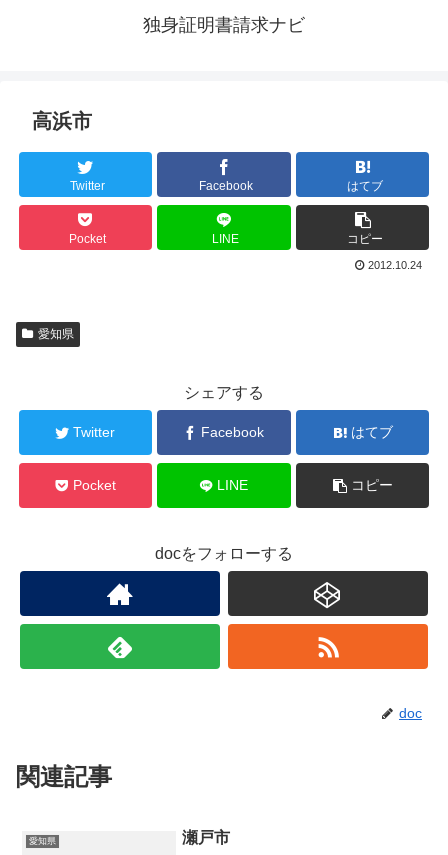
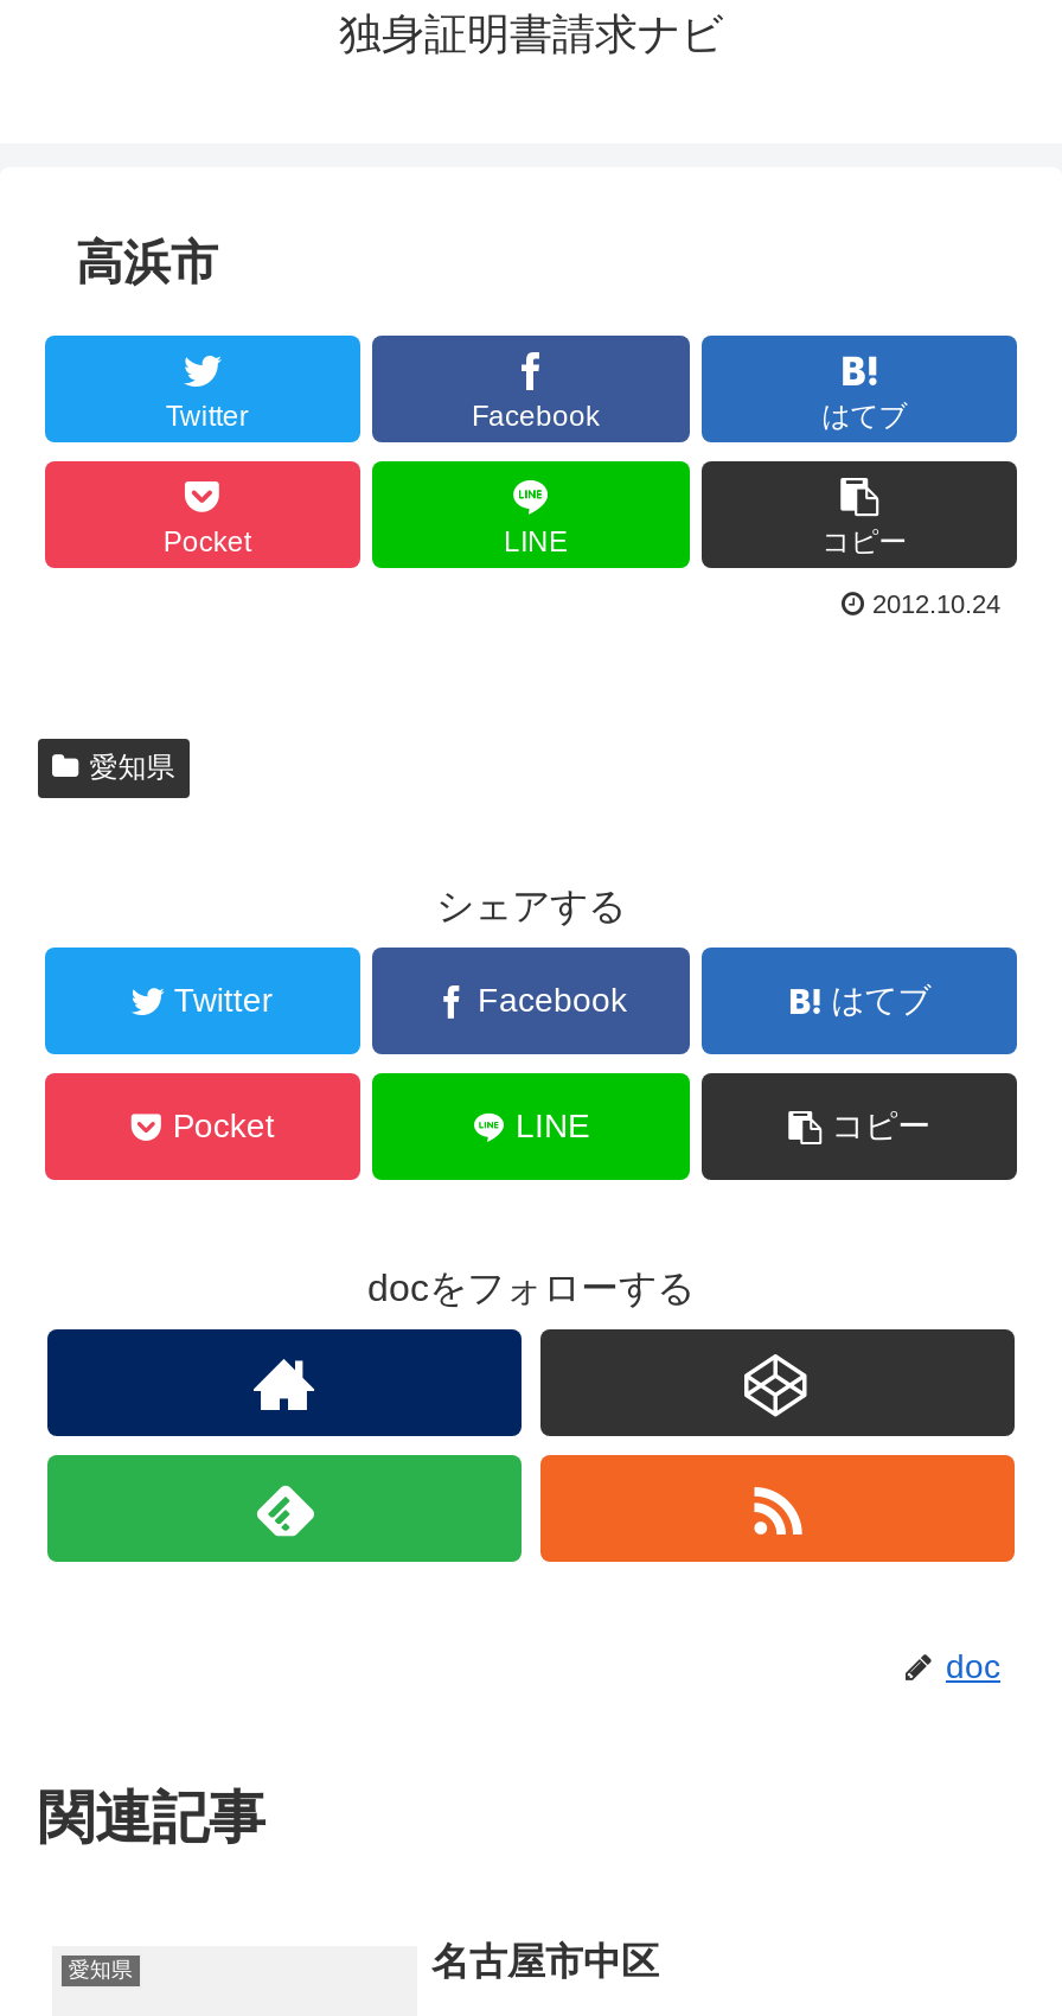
- 瀬戸市
+ 名古屋市中区
